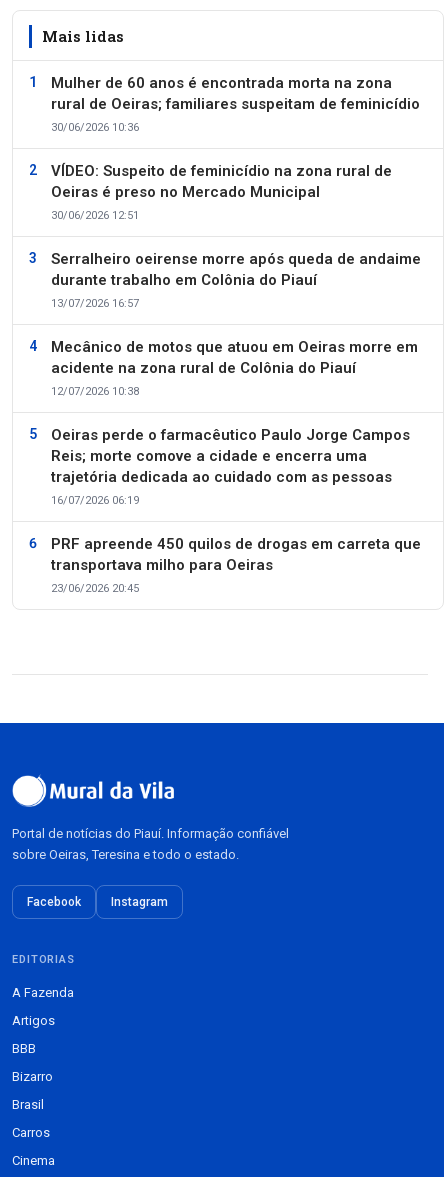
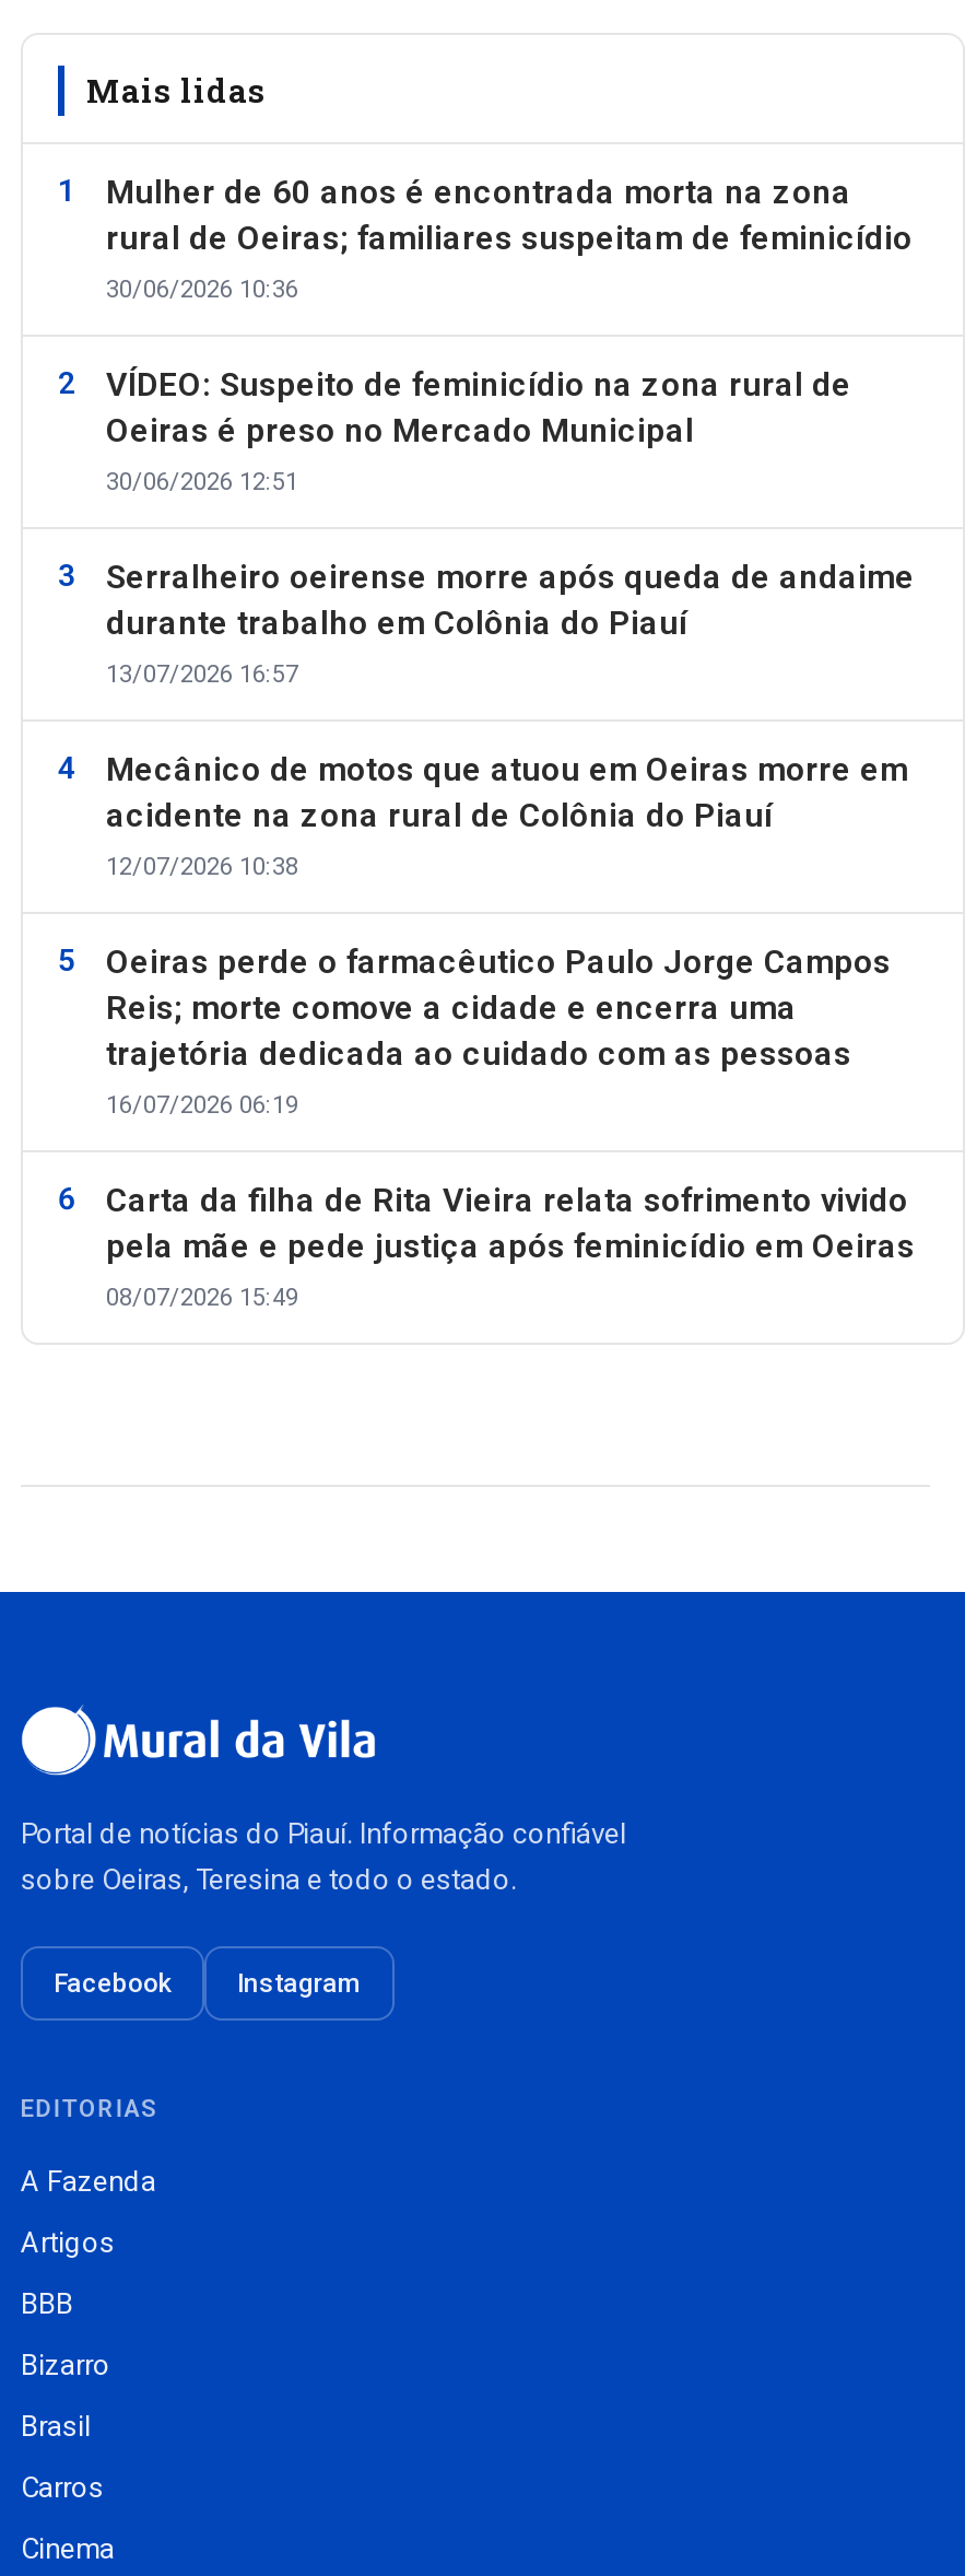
- PRF apreende 450 quilos de drogas em carreta que
- transportava milho para Oeiras
- 23/06/2026 20:45
+ Carta da filha de Rita Vieira relata sofrimento vivido
+ pela mãe e pede justiça após feminicídio em Oeiras
+ 08/07/2026 15:49
